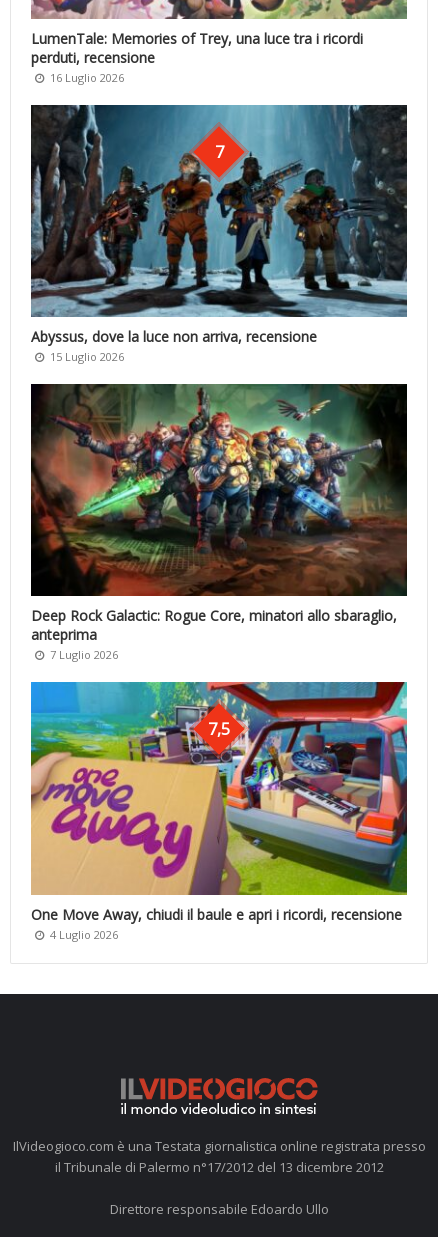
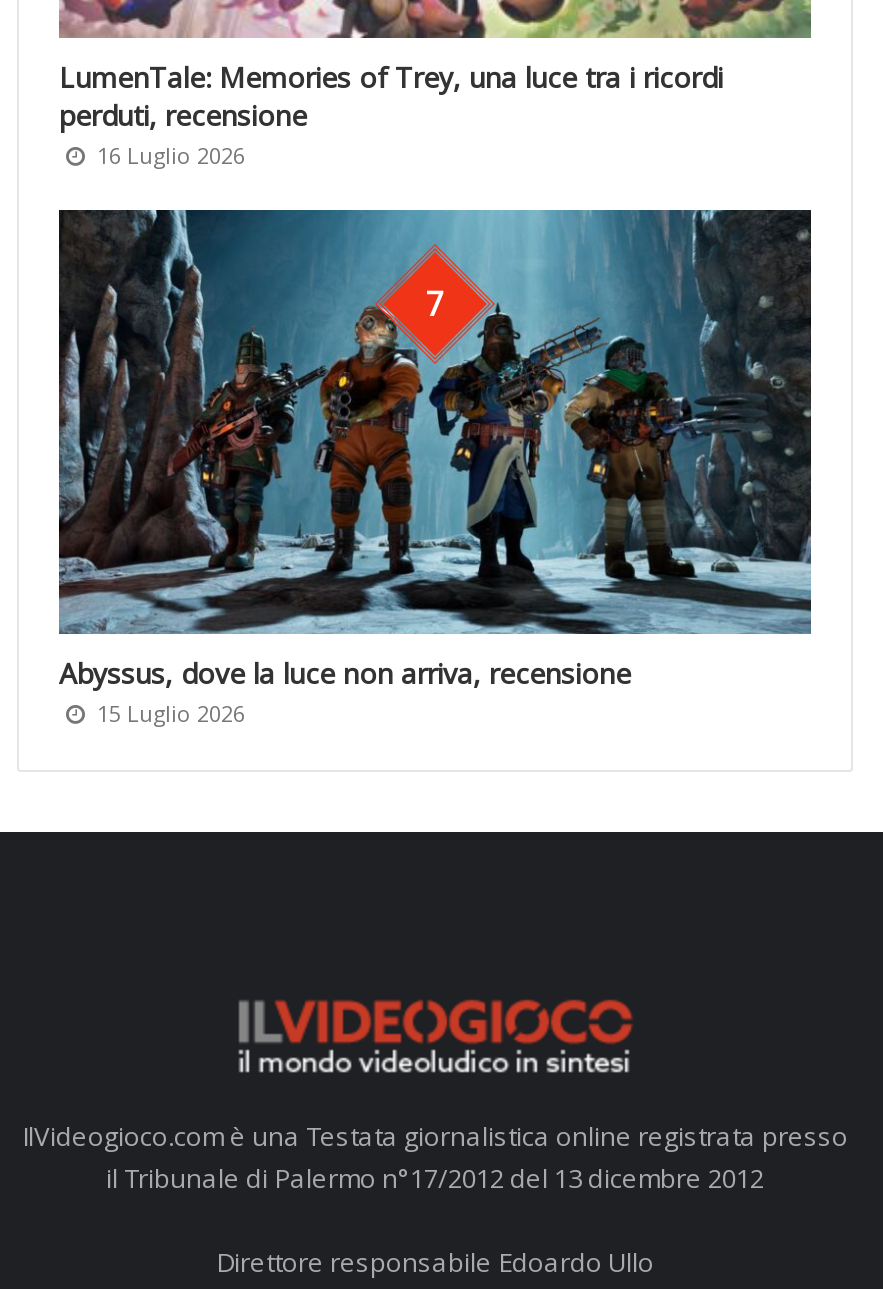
- [image]
- Deep Rock Galactic: Rogue Core, minatori allo sbaraglio,
- anteprima
- 7 Luglio 2026

- [image]
- 7,5

- One Move Away, chiudi il baule e apri i ricordi, recensione
- 4 Luglio 2026
